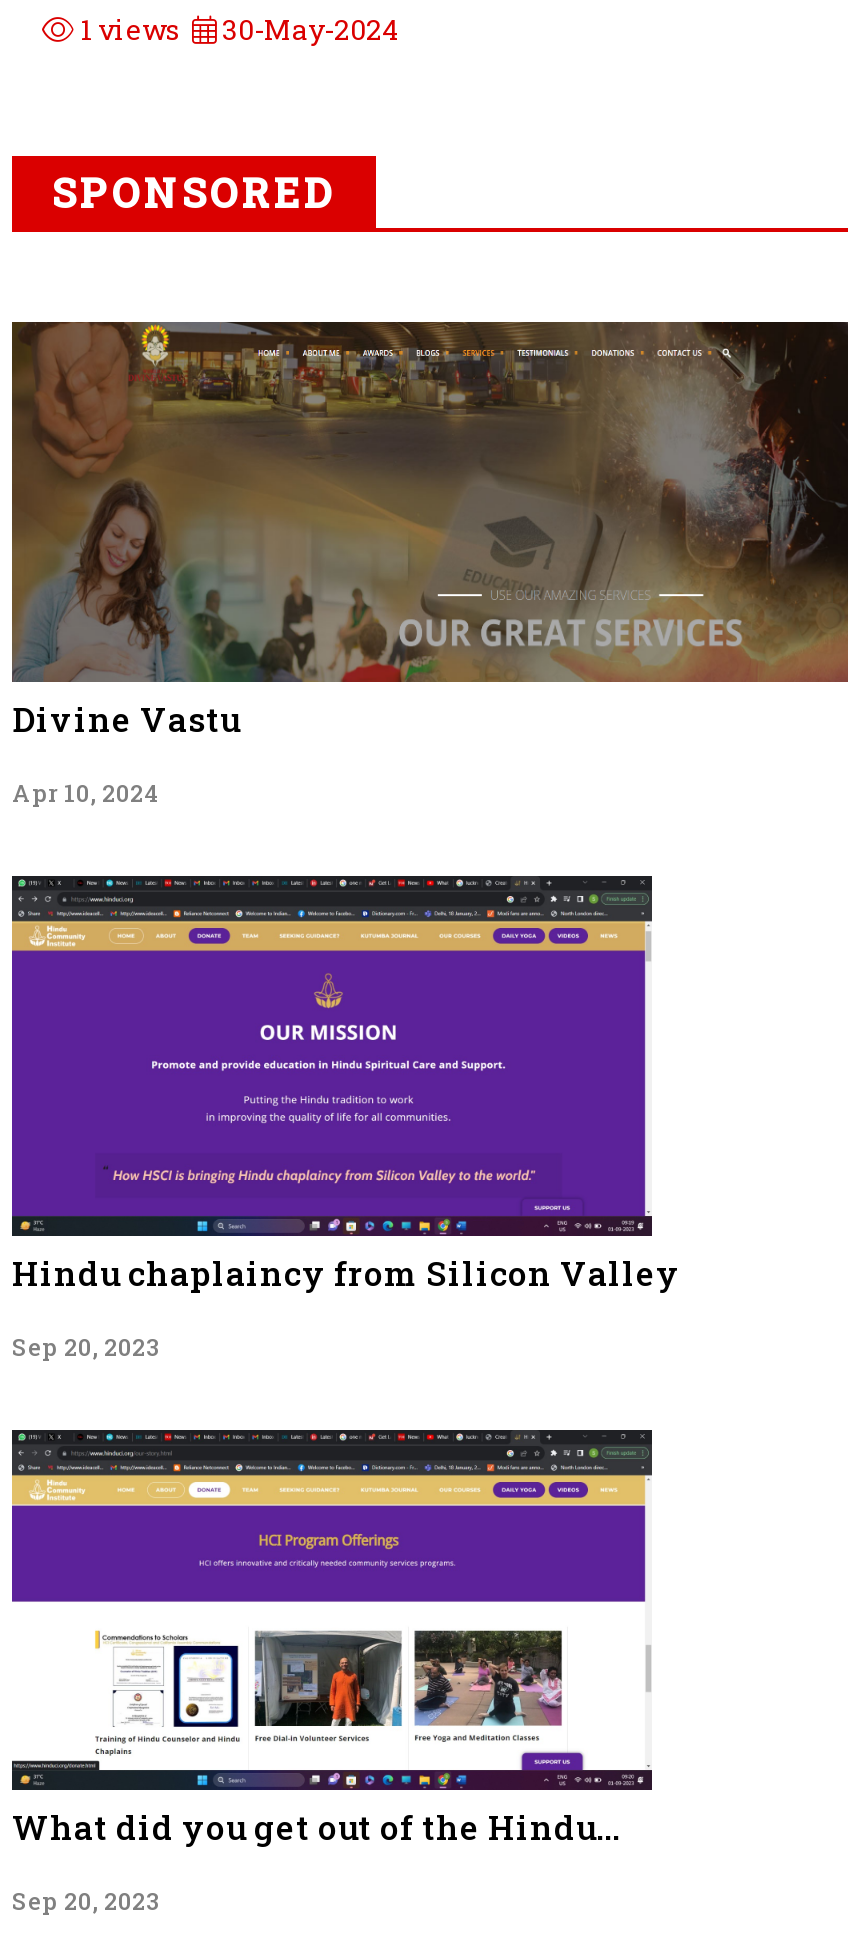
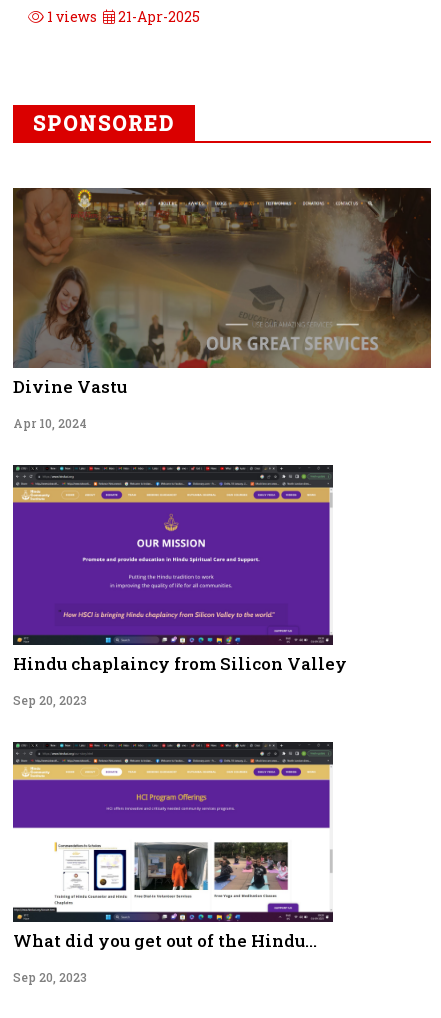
- 1 views 30-May-2024
+ 1 views 21-Apr-2025
